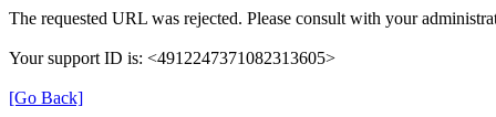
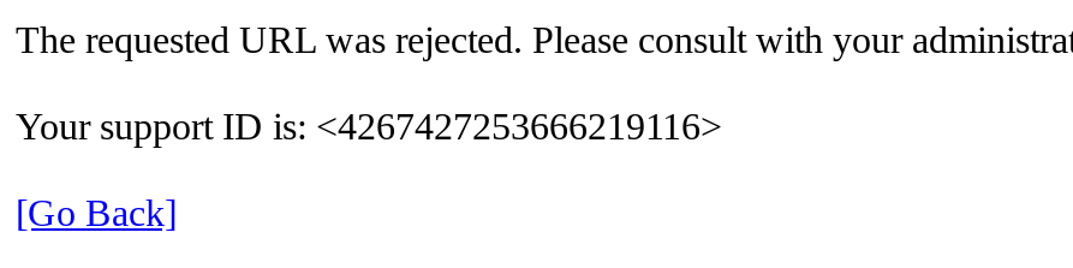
- Your support ID is: <4912247371082313605>
+ Your support ID is: <4267427253666219116>
